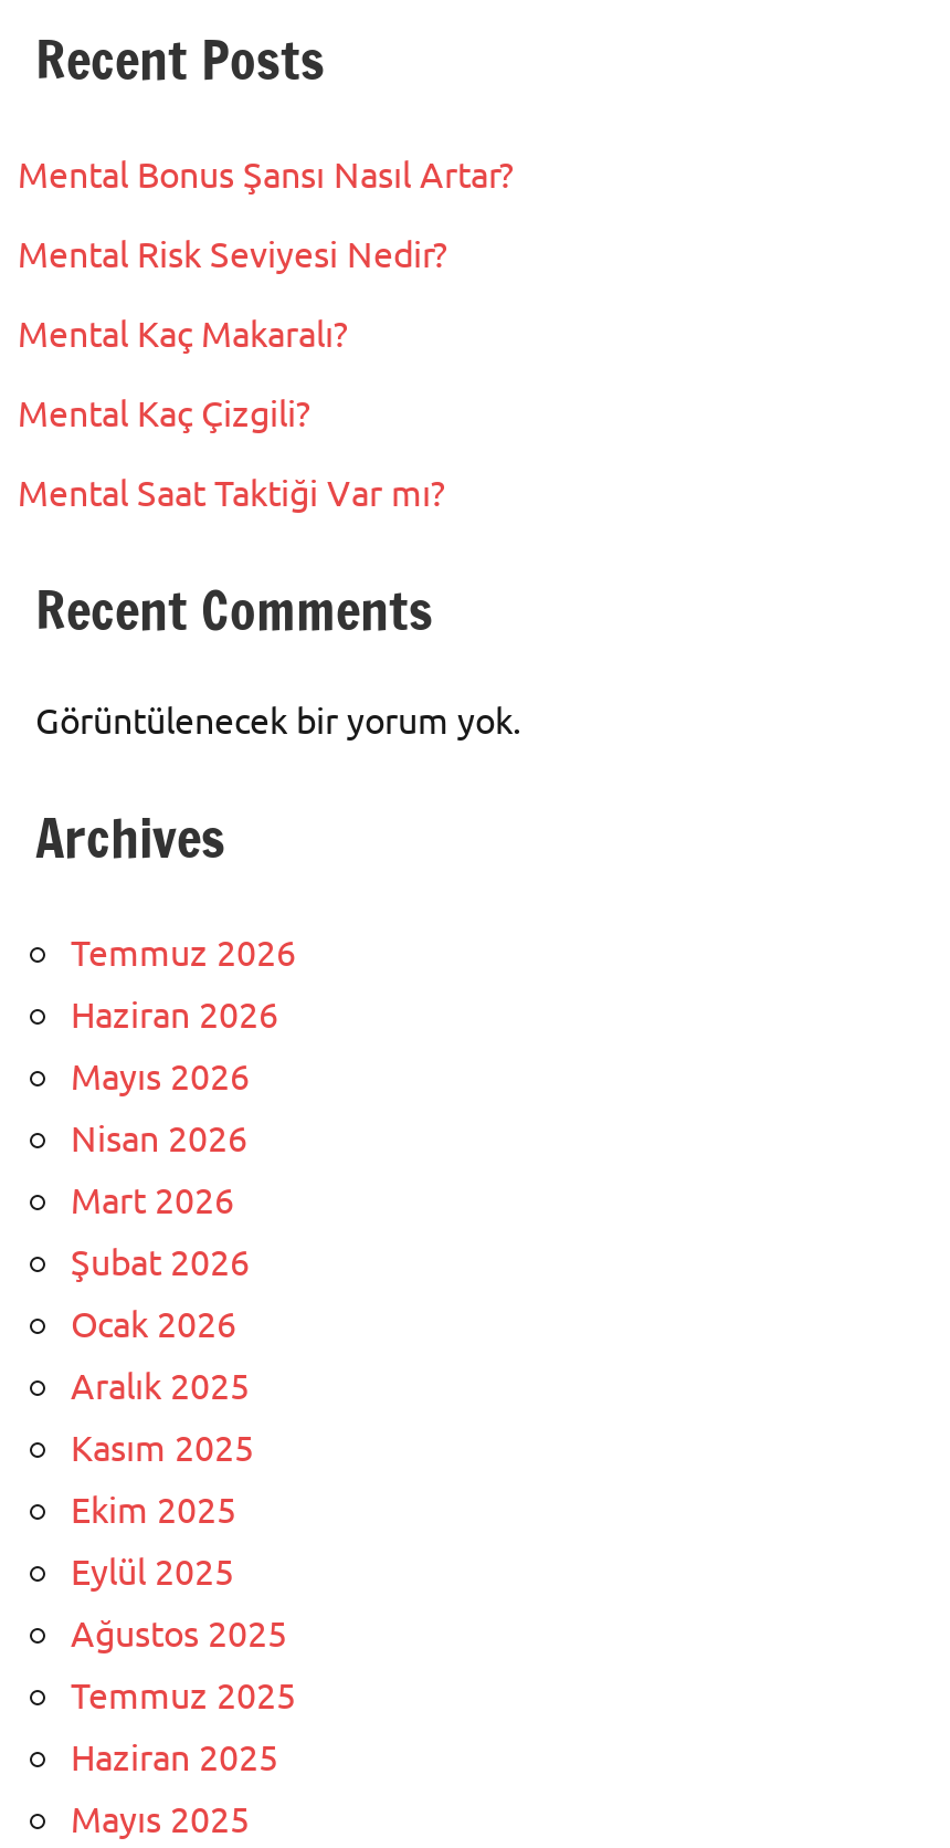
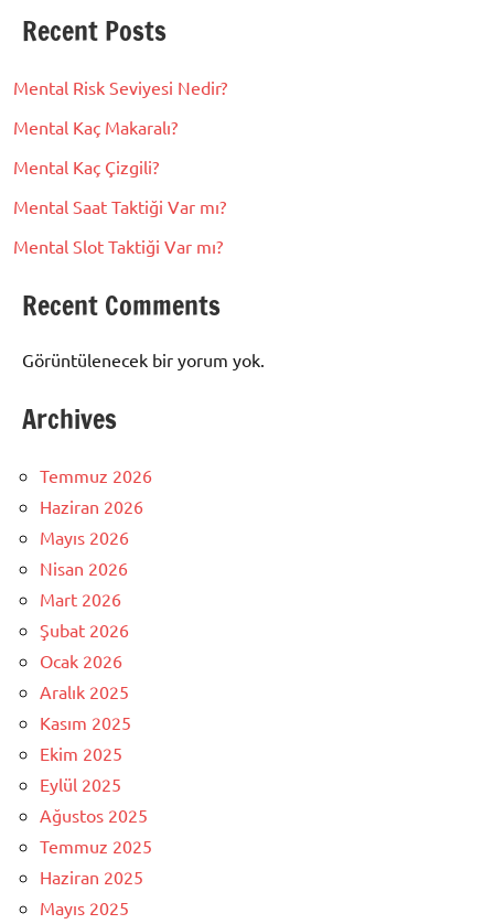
- Mental Bonus Şansı Nasıl Artar?

moved up: Mental Risk Seviyesi Nedir? | Mental Kaç Makaralı? | Mental Kaç Çizgili? | Mental Saat Taktiği Var mı?

+ Mental Slot Taktiği Var mı?
